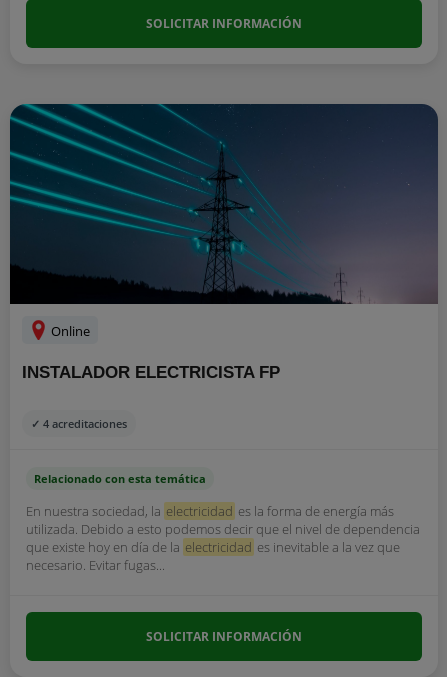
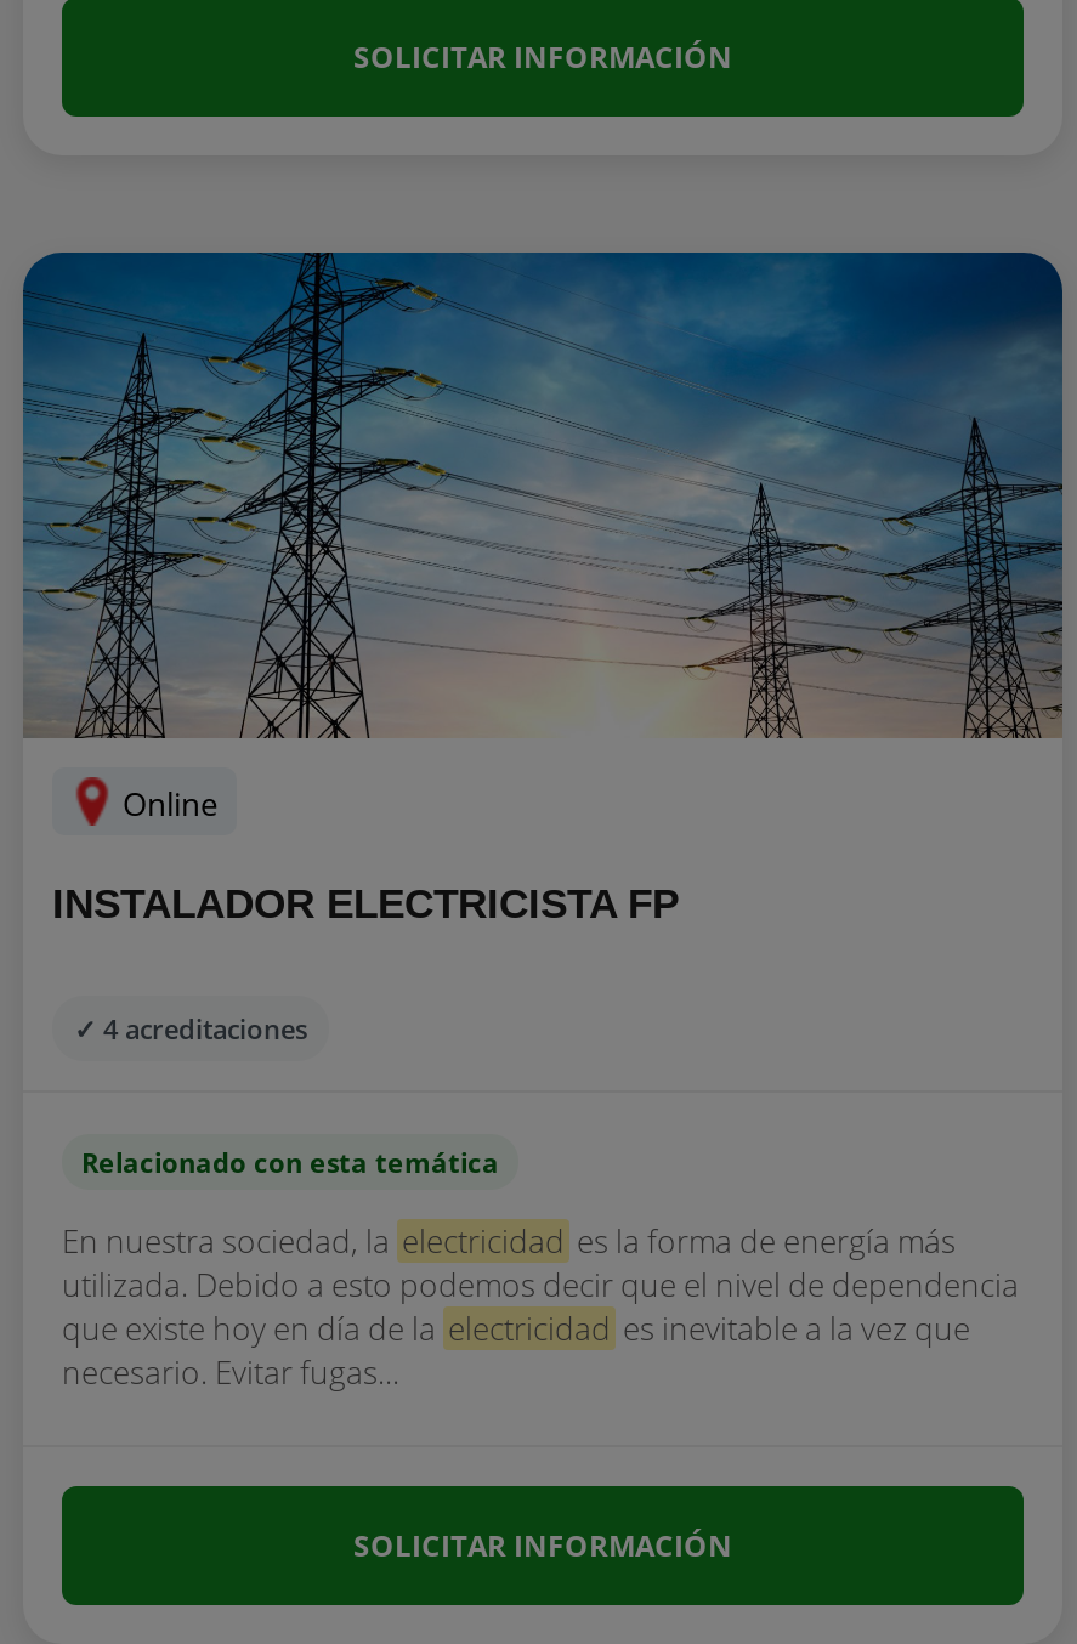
- [image]
+ [image]
